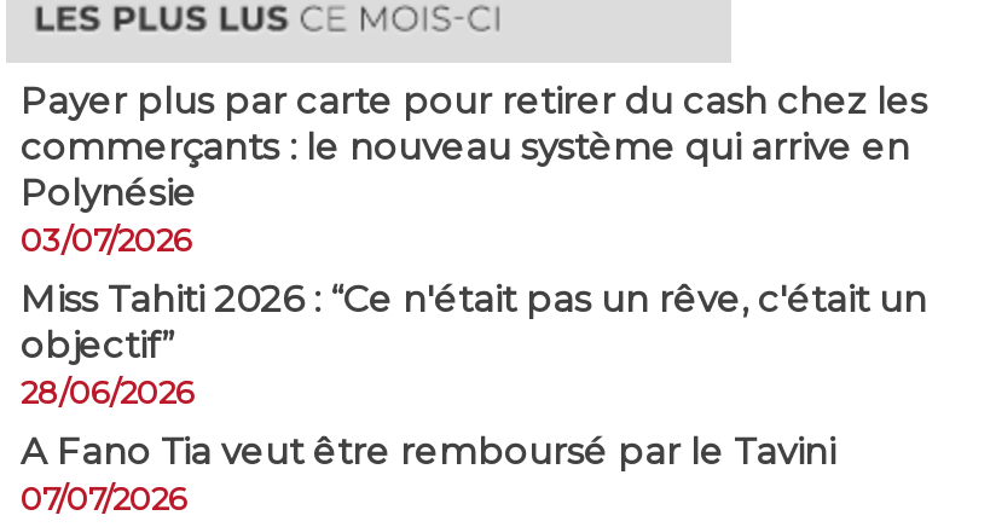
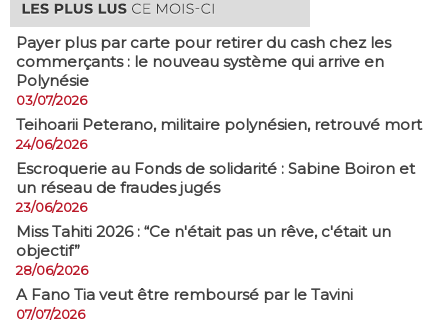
+ Teihoarii Peterano, militaire polynésien, retrouvé mort
+ 24/06/2026
+ Escroquerie au Fonds de solidarité : Sabine Boiron et
+ un réseau de fraudes jugés
+ 23/06/2026
